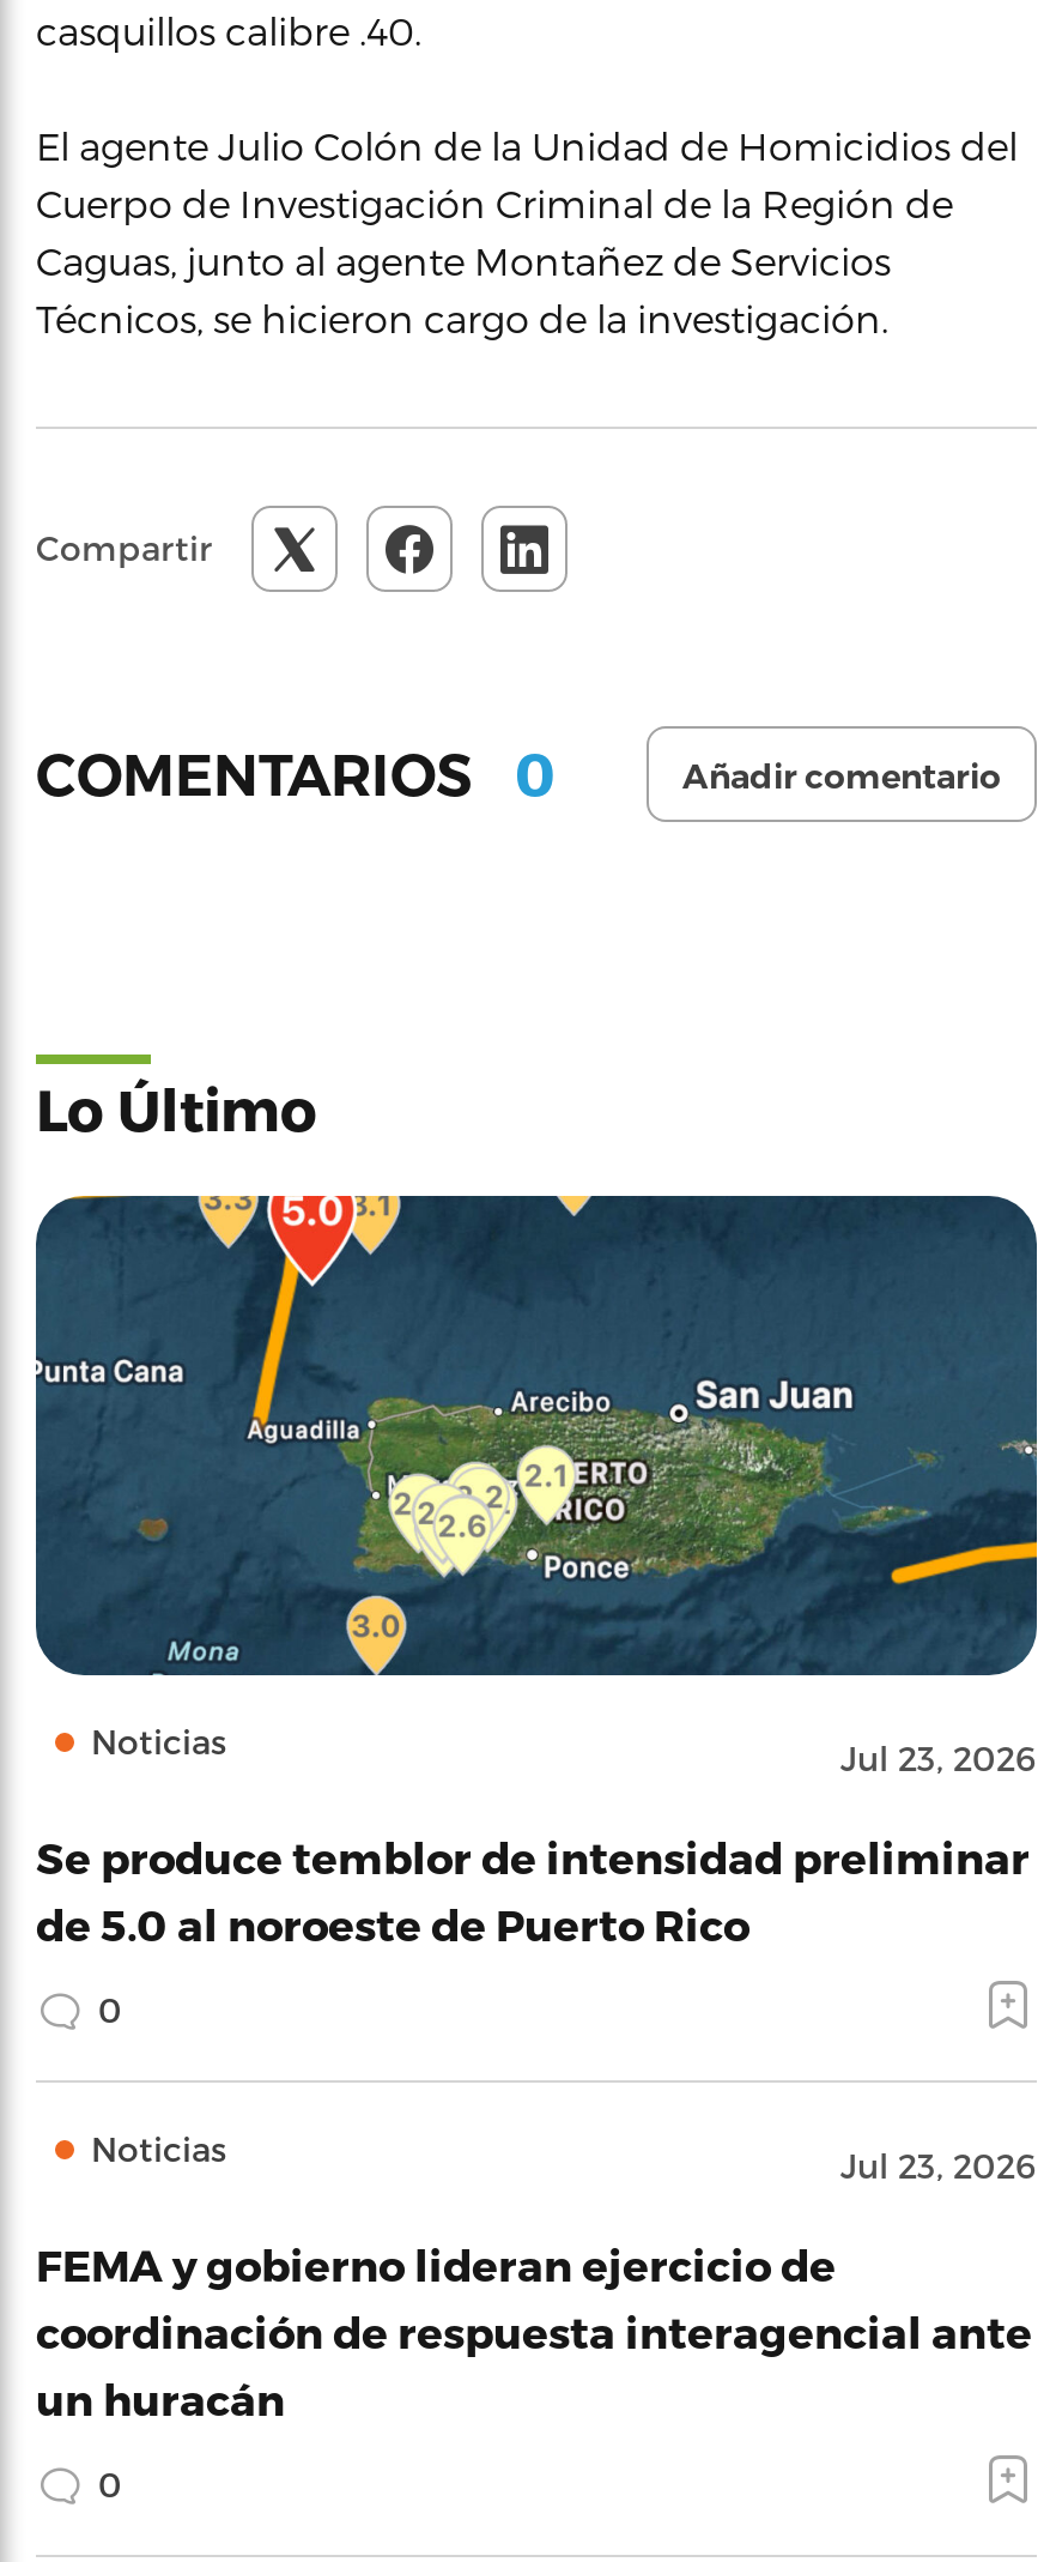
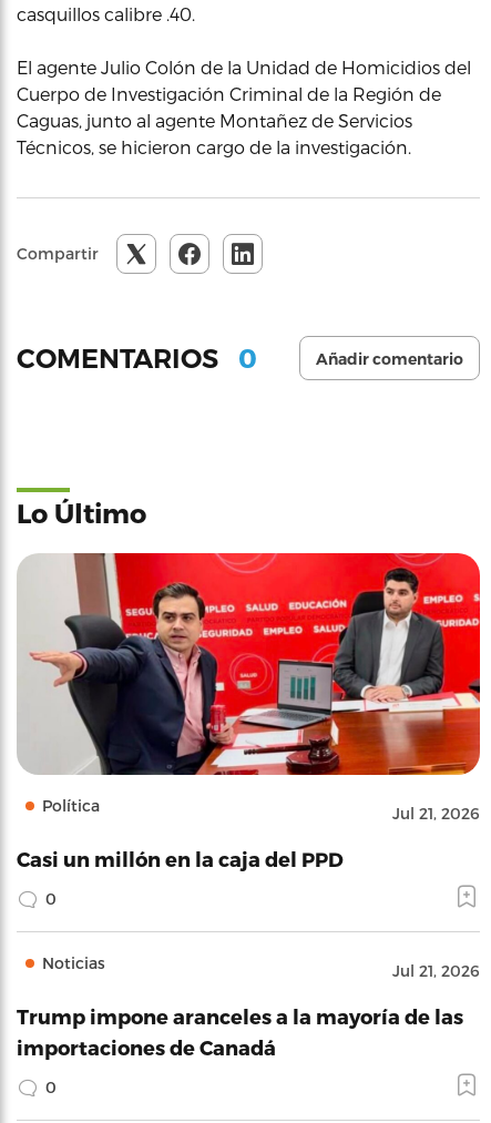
- [image]
- Noticias
- Jul 23, 2026
+ [image]
+ Política
+ Jul 21, 2026

- Se produce temblor de intensidad preliminar
- de 5.0 al noroeste de Puerto Rico
+ Casi un millón en la caja del PPD

- Jul 23, 2026
+ Jul 21, 2026

- FEMA y gobierno lideran ejercicio de
- coordinación de respuesta interagencial ante
- un huracán
+ Trump impone aranceles a la mayoría de las
+ importaciones de Canadá
